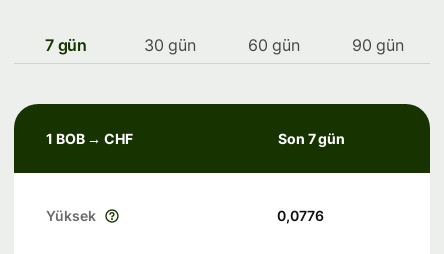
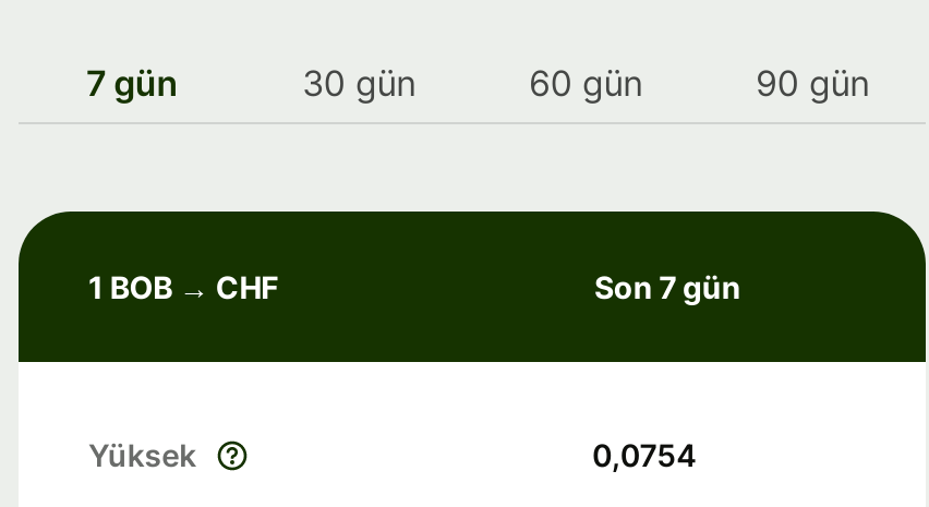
- 0,0776
+ 0,0754
